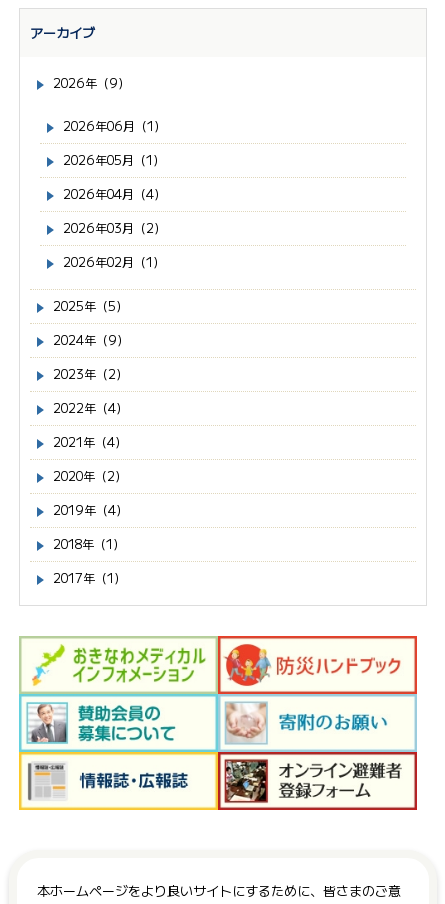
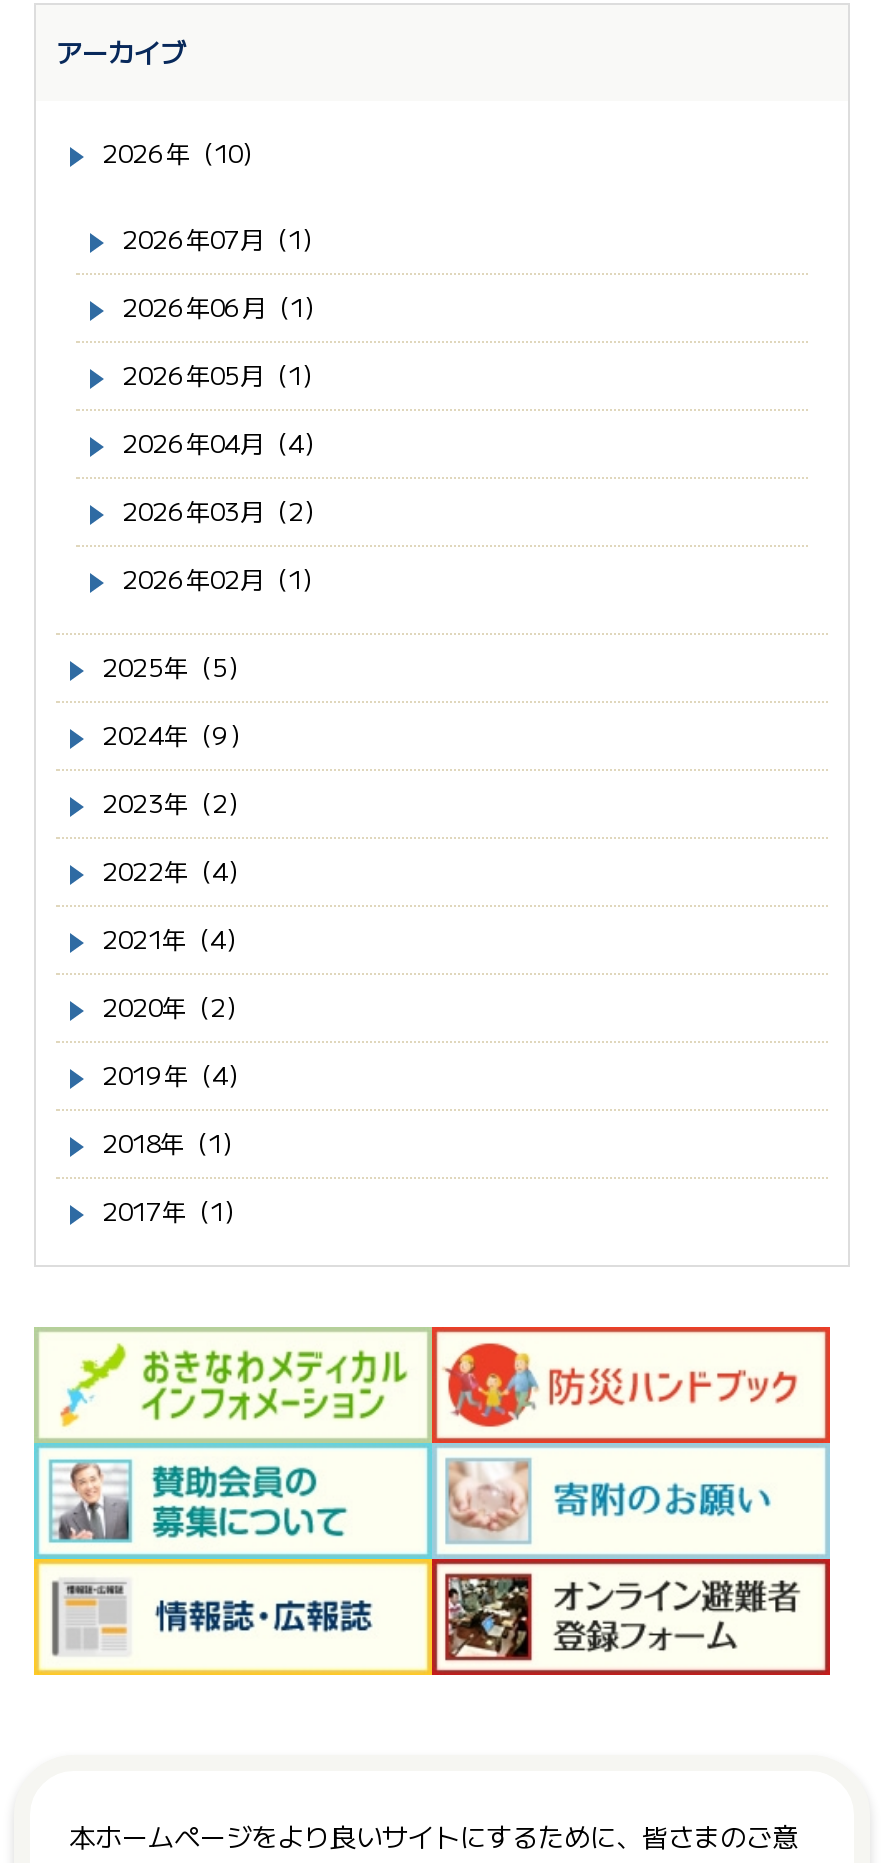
- 2026年（9）
+ 2026年（10）
+ 2026年07月（1）
